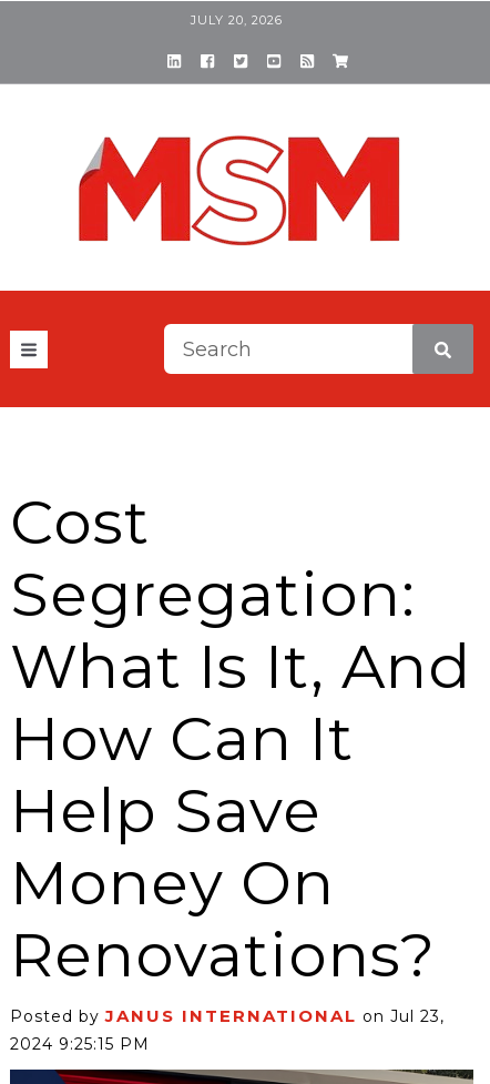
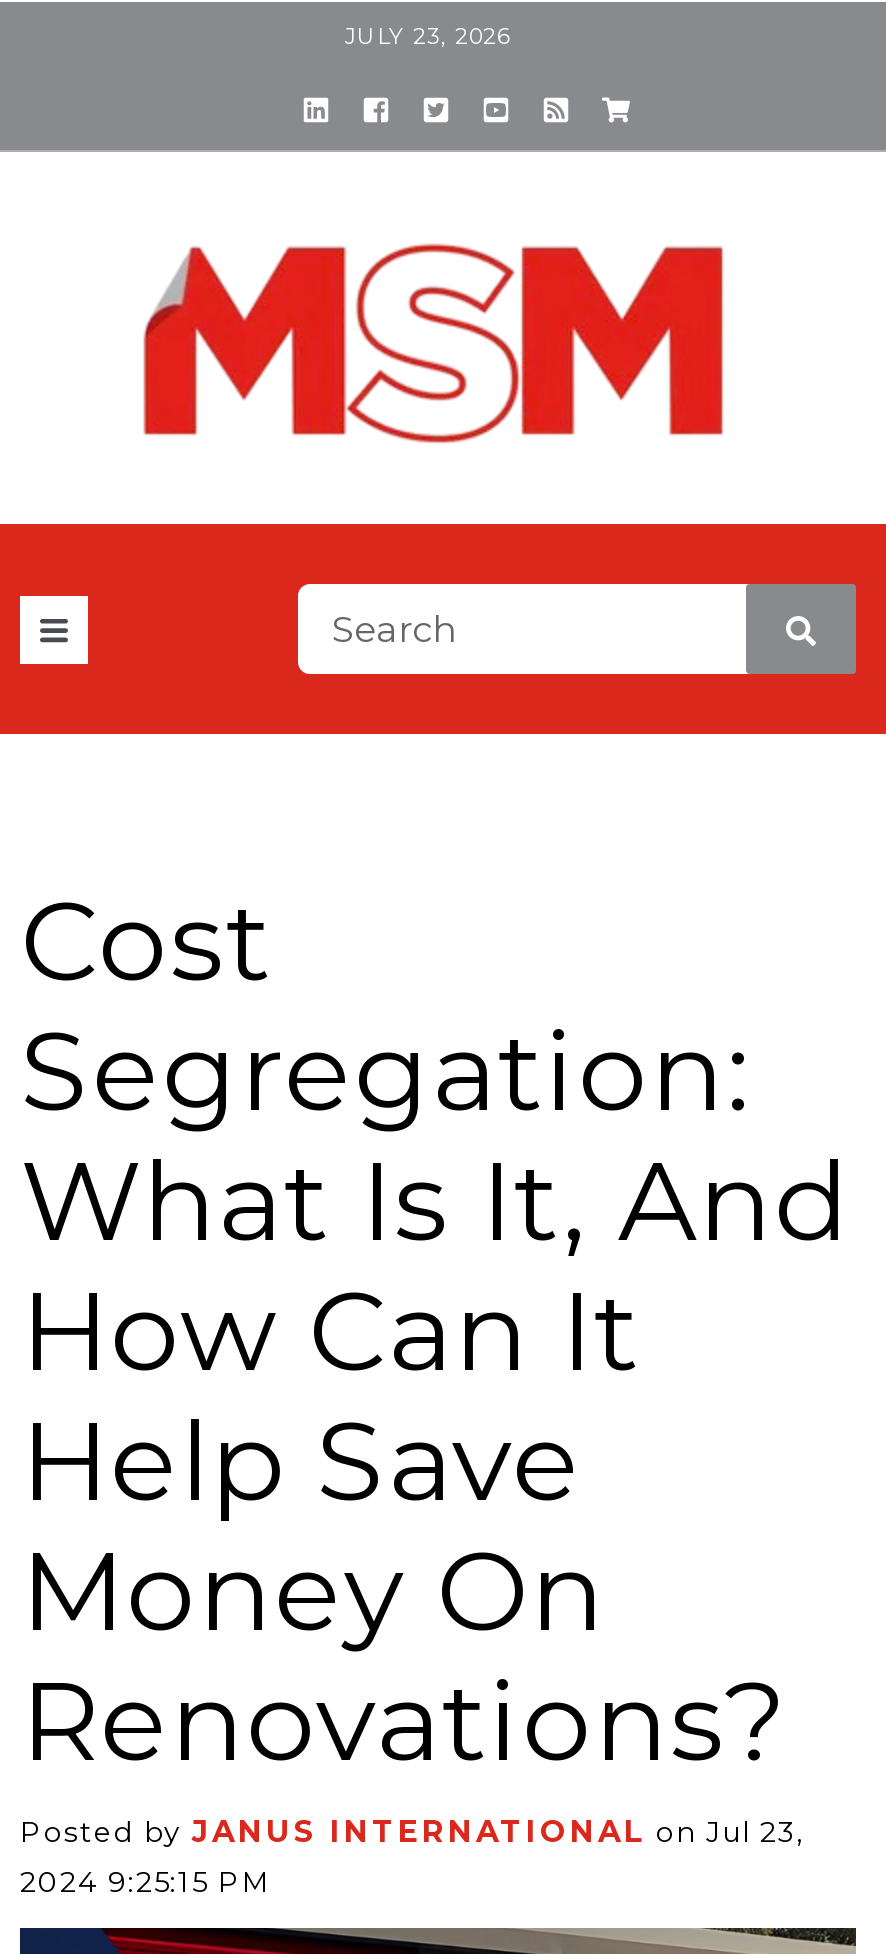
- JULY 20, 2026
+ JULY 23, 2026
